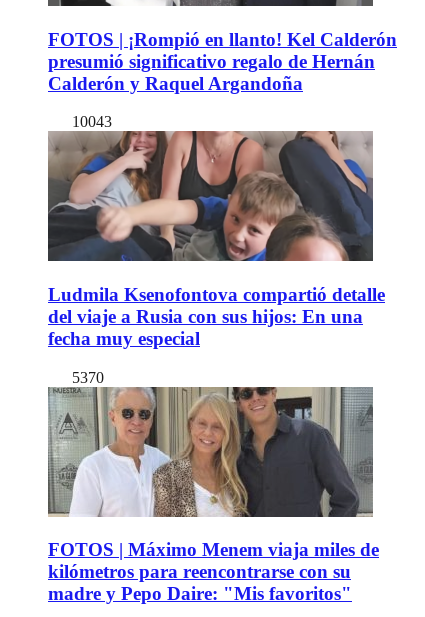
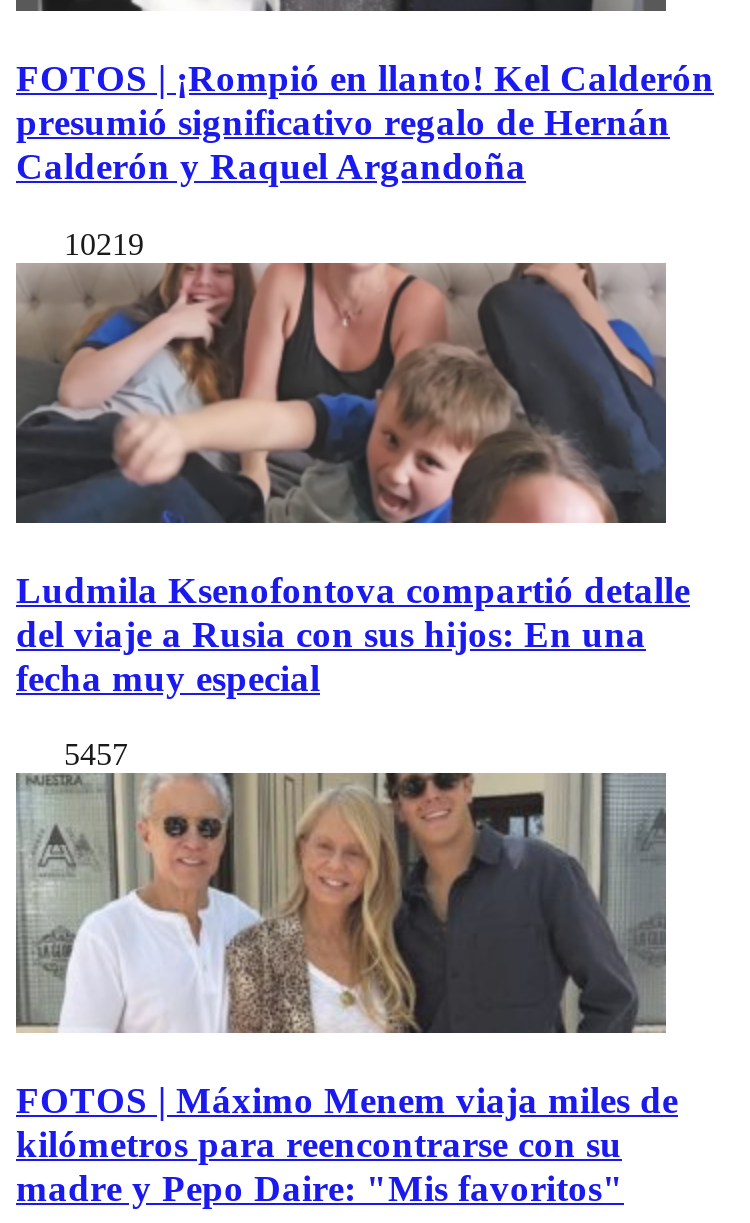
- 10043
+ 10219

- 5370
+ 5457
